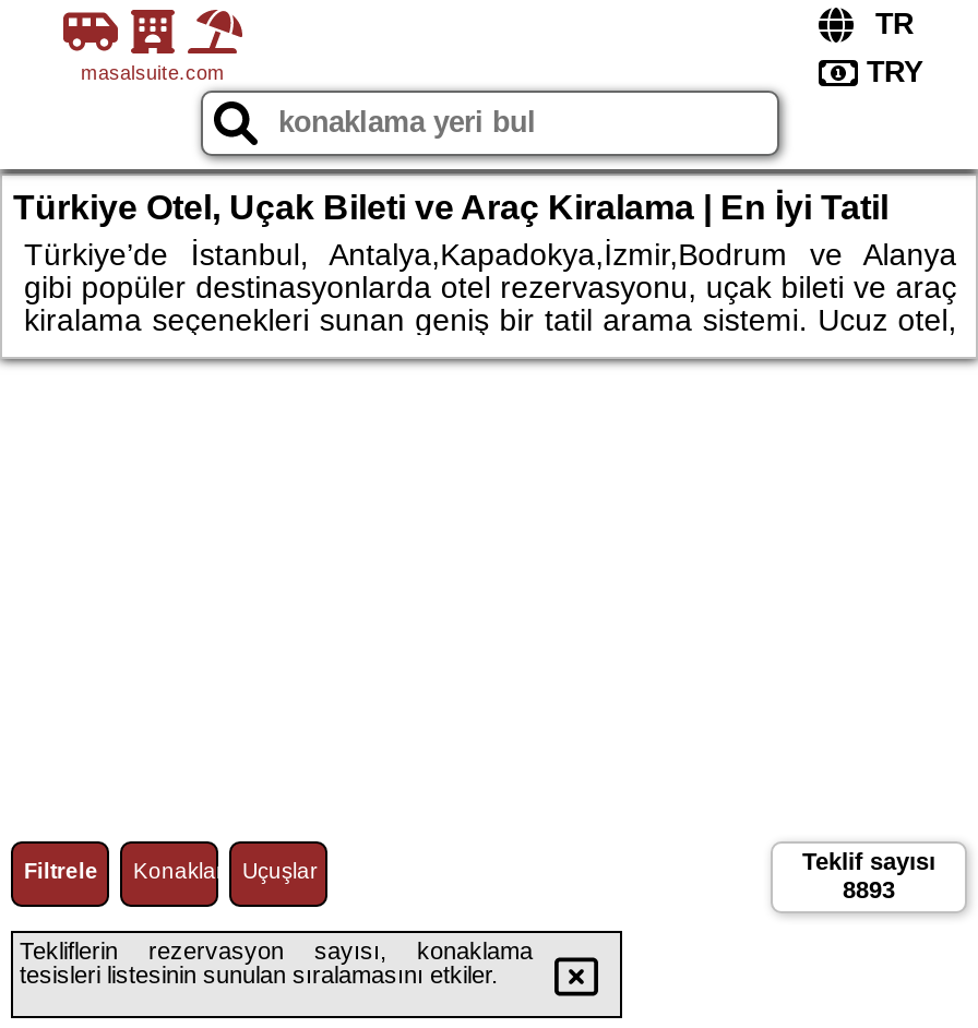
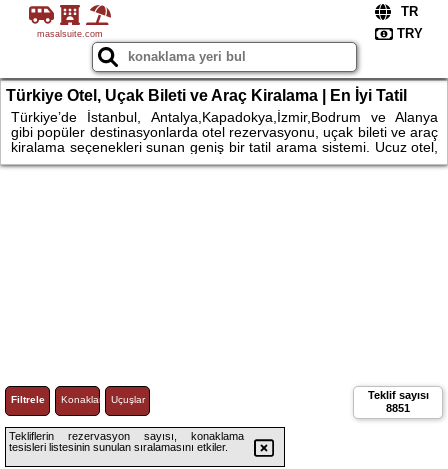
- 8893
+ 8851
